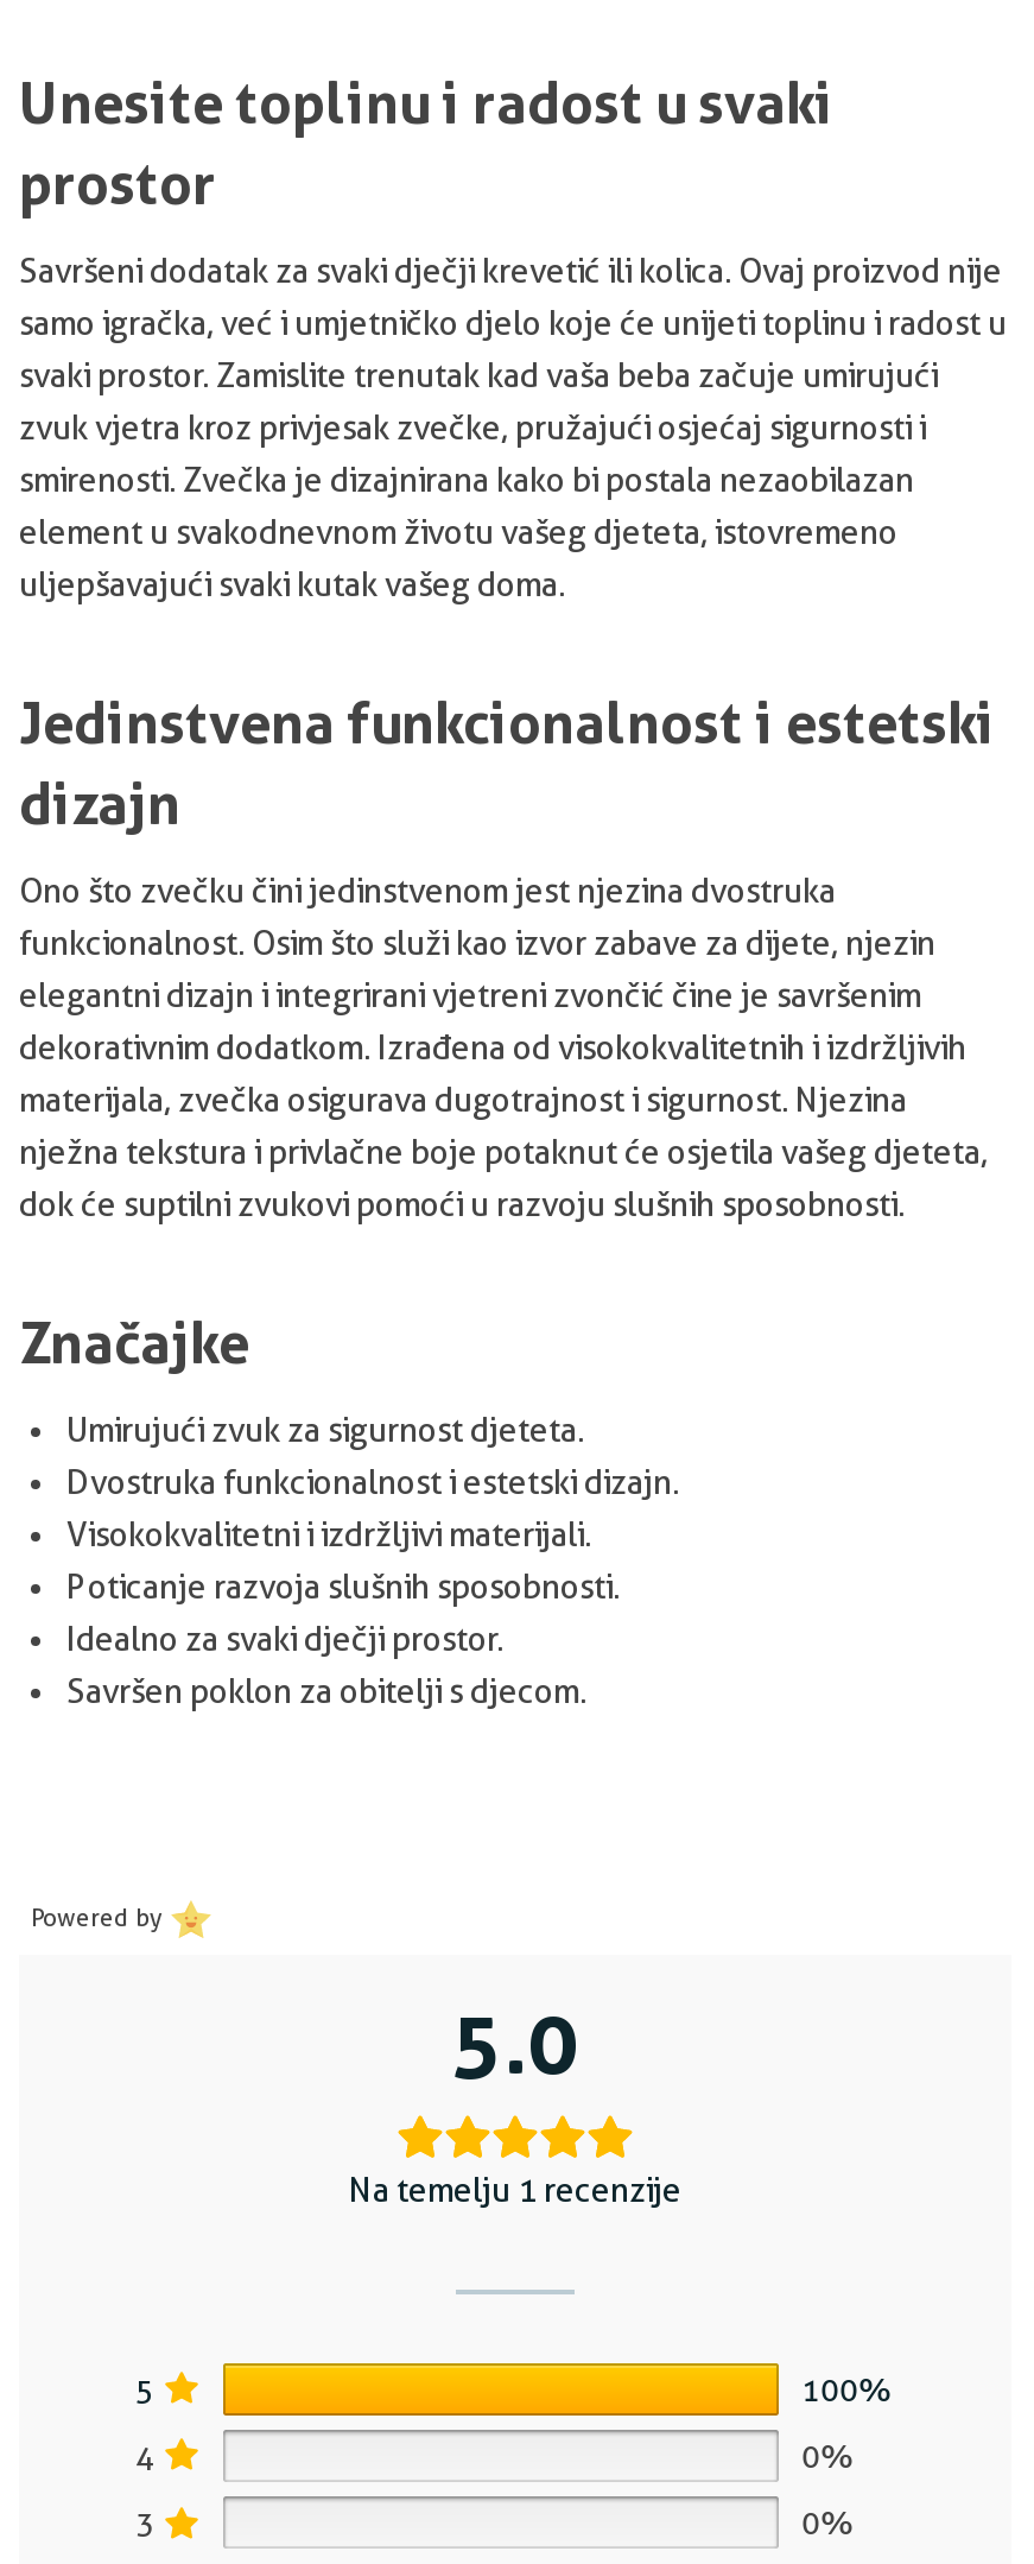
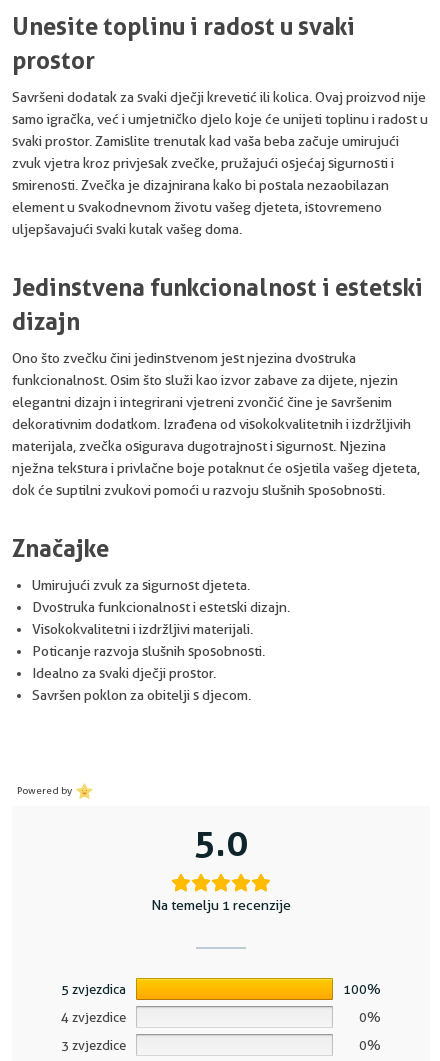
- 5
+ 5 zvjezdica

- 4
+ 4 zvjezdice

- 3
+ 3 zvjezdice
